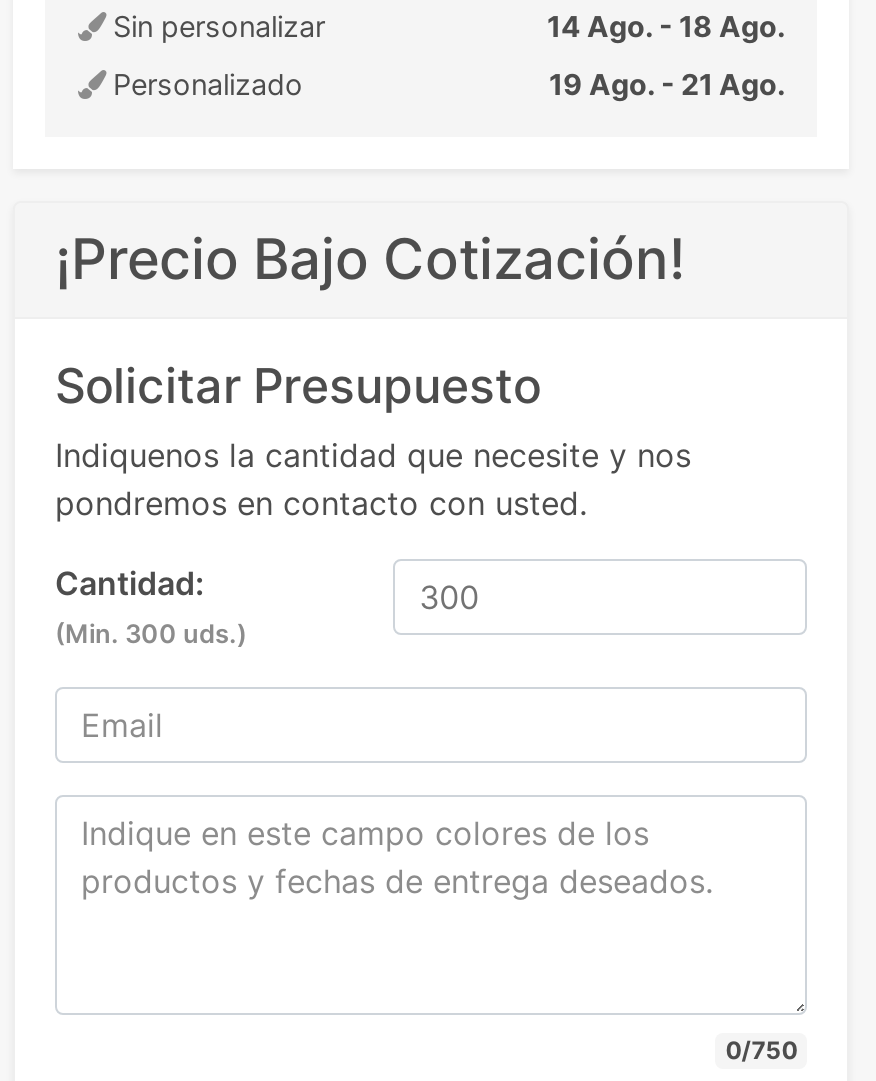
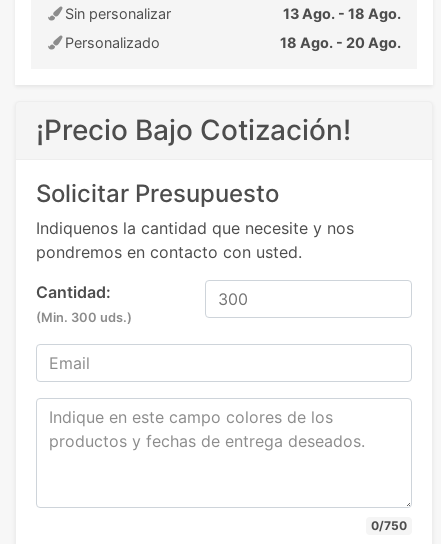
- 14 Ago. - 18 Ago.
+ 13 Ago. - 18 Ago.

- 19 Ago. - 21 Ago.
+ 18 Ago. - 20 Ago.
